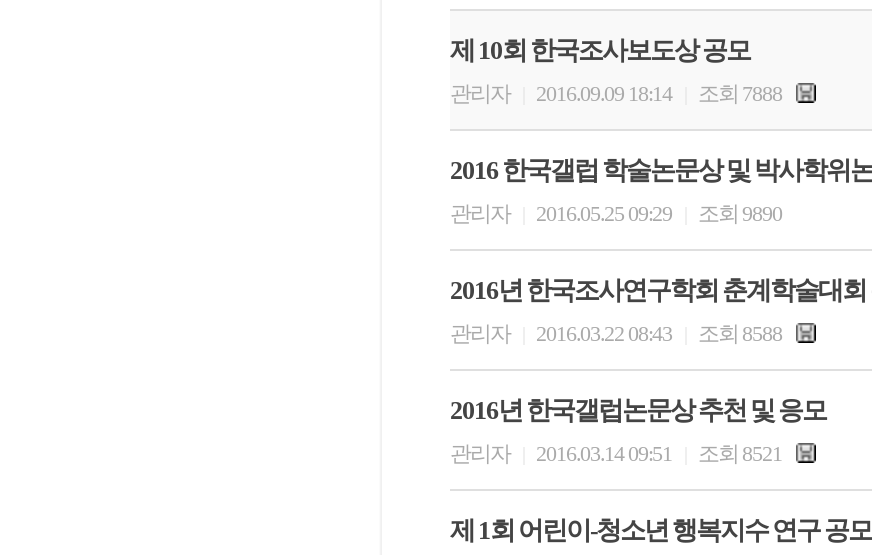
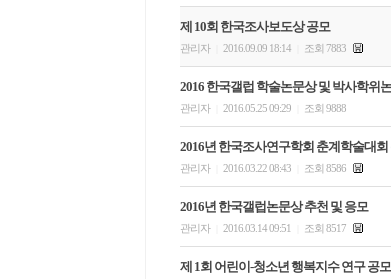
- 관리자 2016.09.09 18:14 조회 7888
+ 관리자 2016.09.09 18:14 조회 7883

- 관리자 2016.05.25 09:29 조회 9890
+ 관리자 2016.05.25 09:29 조회 9888

- 관리자 2016.03.22 08:43 조회 8588
+ 관리자 2016.03.22 08:43 조회 8586

- 관리자 2016.03.14 09:51 조회 8521
+ 관리자 2016.03.14 09:51 조회 8517
